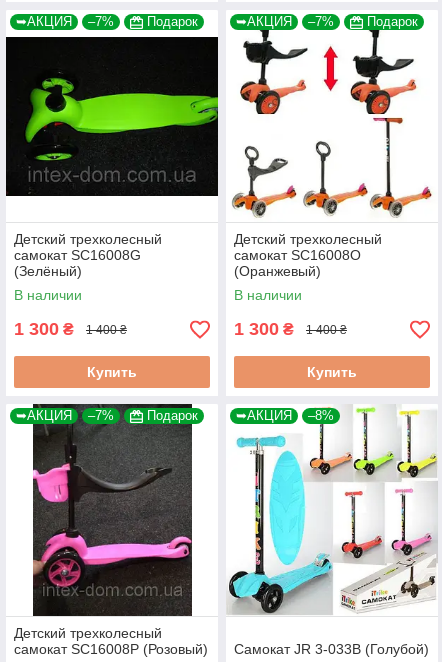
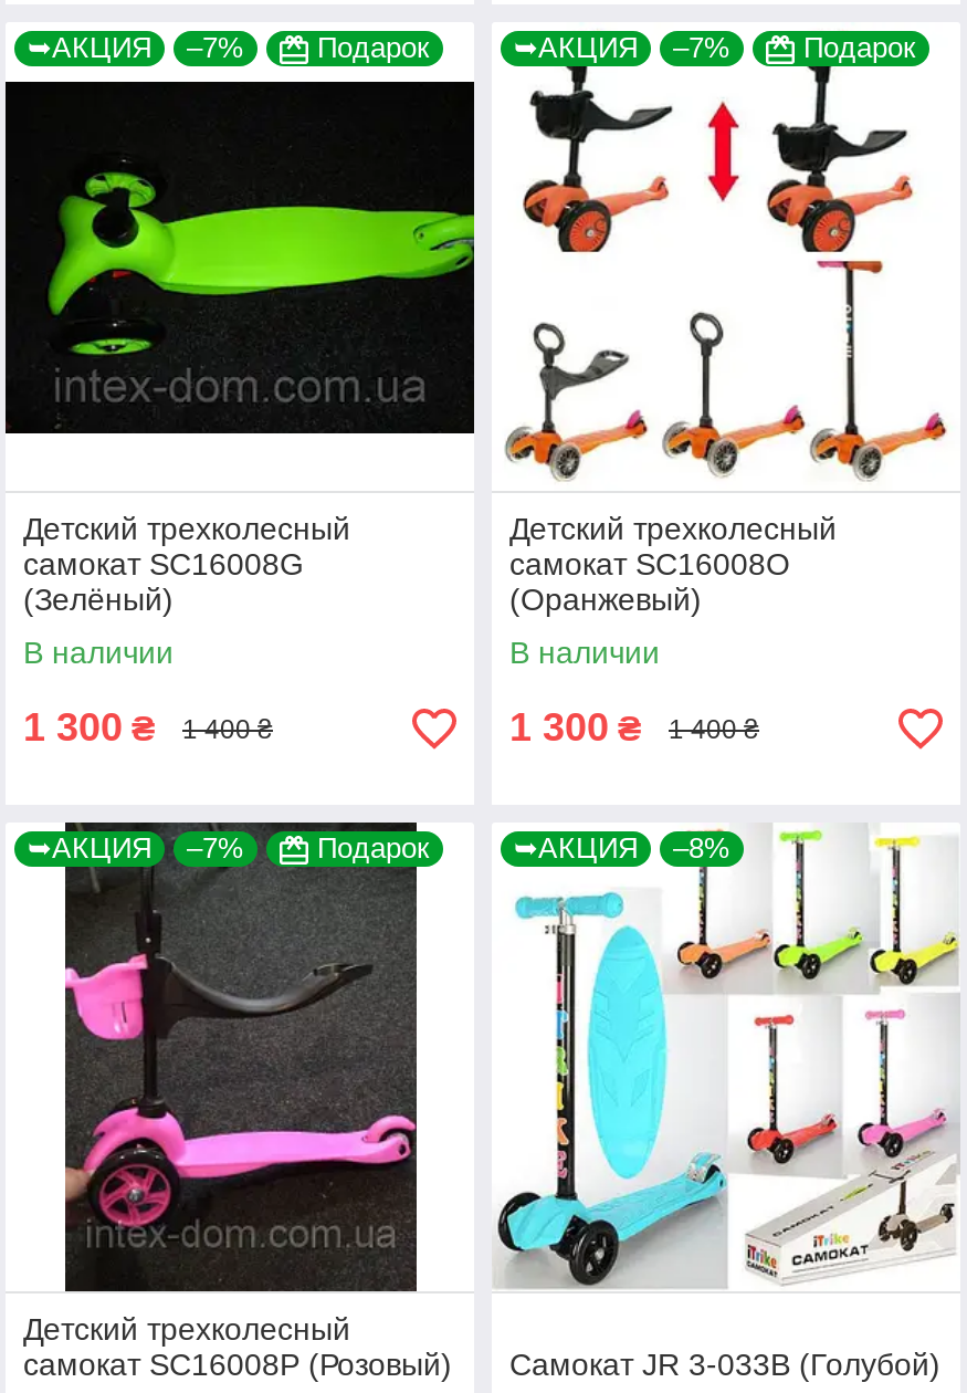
- Купить

- Купить
